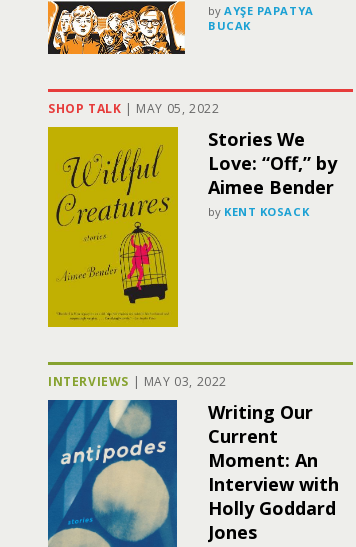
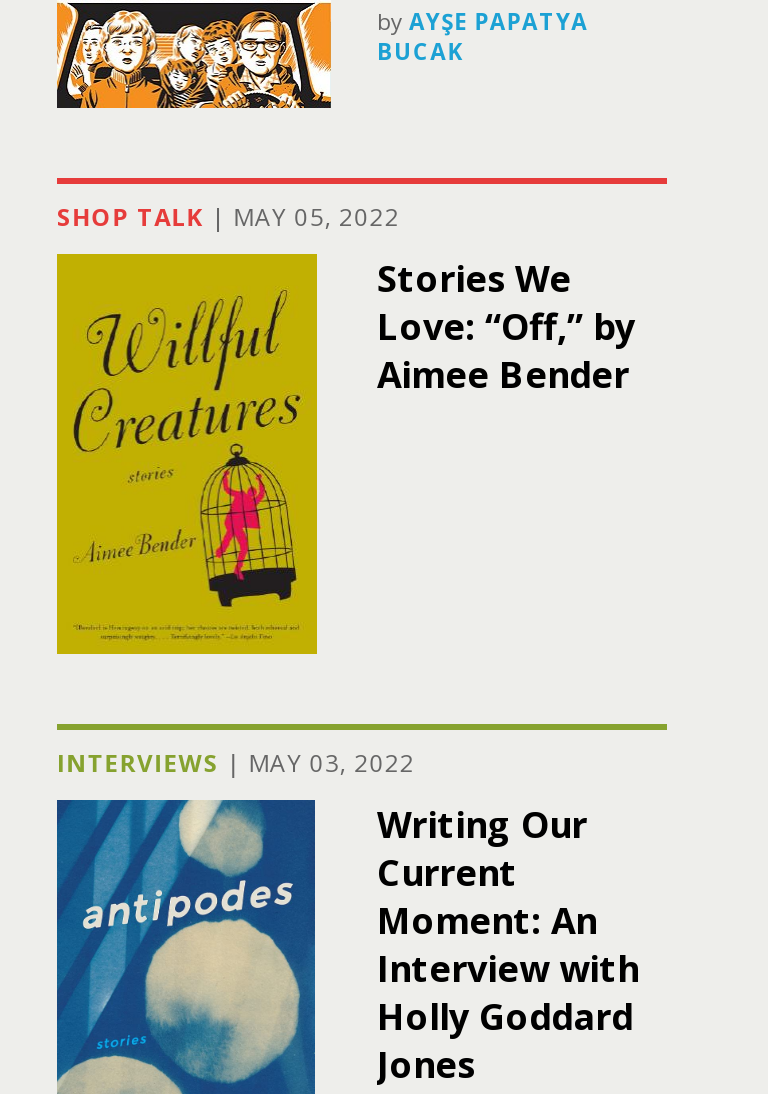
- by KENT KOSACK
